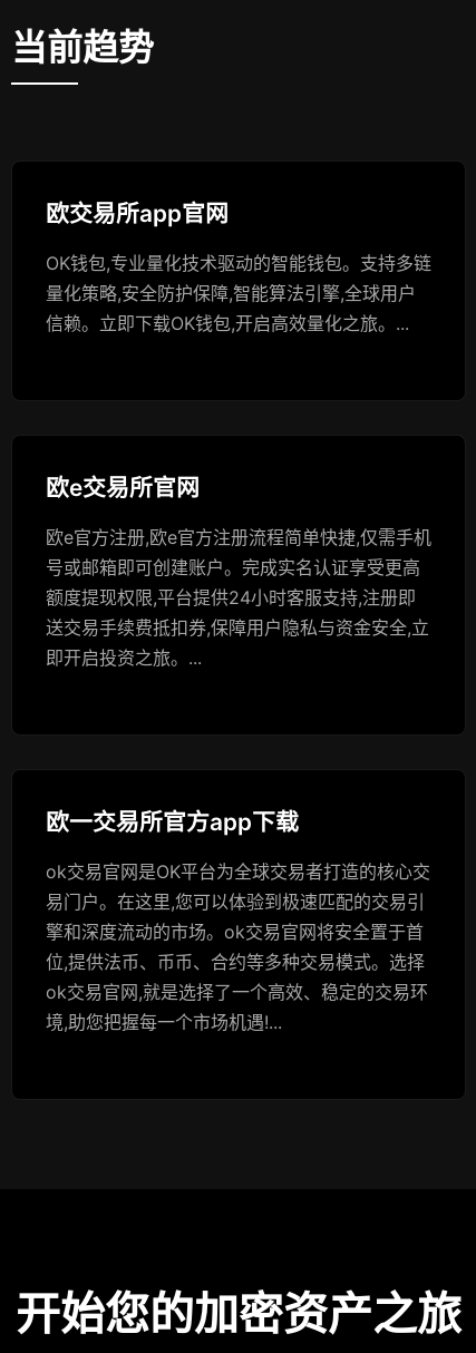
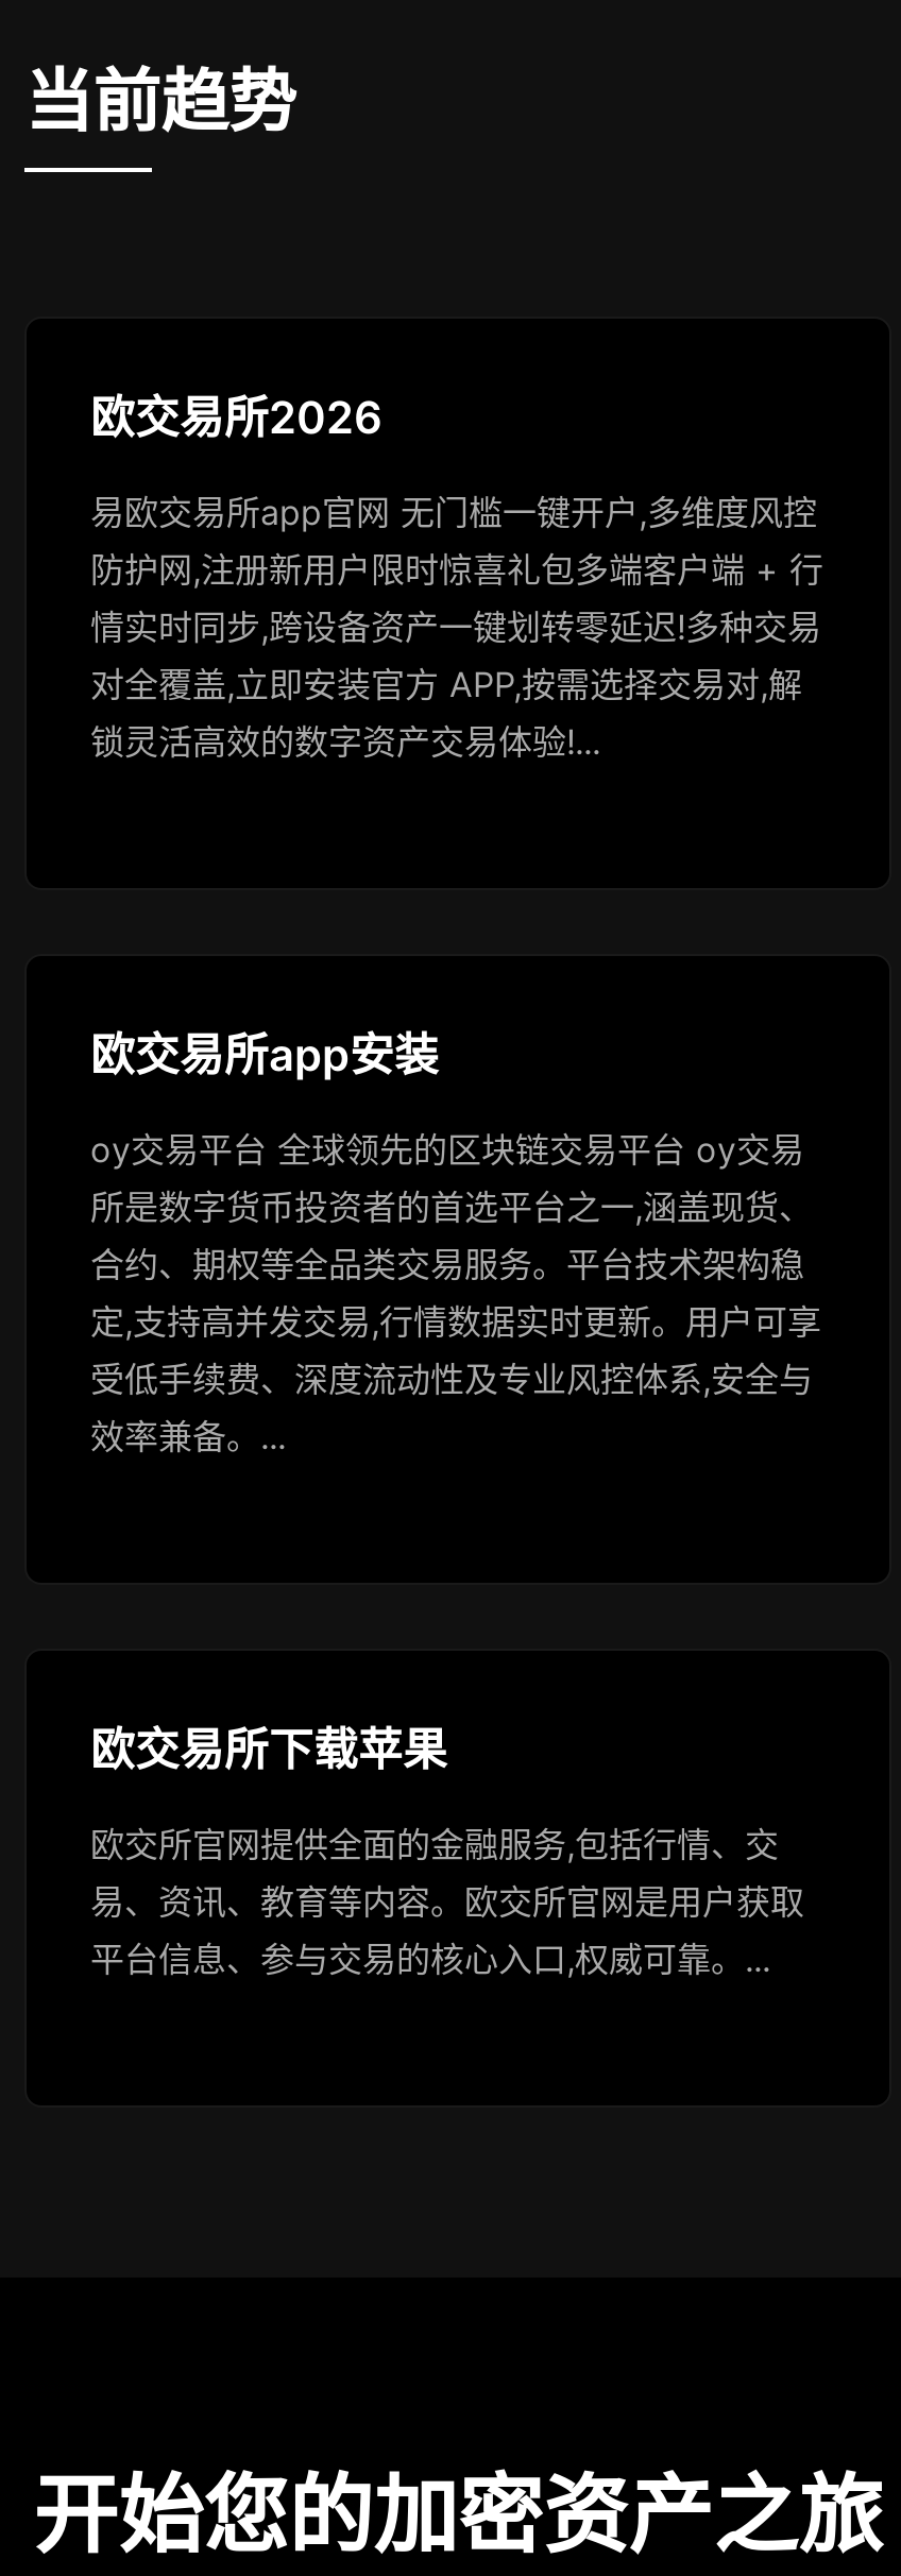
- 欧交易所app官网
+ 欧交易所2026

- OK钱包,专业量化技术驱动的智能钱包。支持多链
- 量化策略,安全防护保障,智能算法引擎,全球用户
- 信赖。立即下载OK钱包,开启高效量化之旅。...
+ 易欧交易所app官网 无门槛一键开户,多维度风控
+ 防护网,注册新用户限时惊喜礼包多端客户端 + 行
+ 情实时同步,跨设备资产一键划转零延迟!多种交易
+ 对全覆盖,立即安装官方 APP,按需选择交易对,解
+ 锁灵活高效的数字资产交易体验!...

- 欧e交易所官网
+ 欧交易所app安装

- 欧e官方注册,欧e官方注册流程简单快捷,仅需手机
- 号或邮箱即可创建账户。完成实名认证享受更高
- 额度提现权限,平台提供24小时客服支持,注册即
- 送交易手续费抵扣券,保障用户隐私与资金安全,立
- 即开启投资之旅。...
+ oy交易平台 全球领先的区块链交易平台 oy交易
+ 所是数字货币投资者的首选平台之一,涵盖现货、
+ 合约、期权等全品类交易服务。平台技术架构稳
+ 定,支持高并发交易,行情数据实时更新。用户可享
+ 受低手续费、深度流动性及专业风控体系,安全与
+ 效率兼备。...

- 欧一交易所官方app下载
+ 欧交易所下载苹果

- ok交易官网是OK平台为全球交易者打造的核心交
- 易门户。在这里,您可以体验到极速匹配的交易引
- 擎和深度流动的市场。ok交易官网将安全置于首
- 位,提供法币、币币、合约等多种交易模式。选择
- ok交易官网,就是选择了一个高效、稳定的交易环
- 境,助您把握每一个市场机遇!...
+ 欧交所官网提供全面的金融服务,包括行情、交
+ 易、资讯、教育等内容。欧交所官网是用户获取
+ 平台信息、参与交易的核心入口,权威可靠。...
